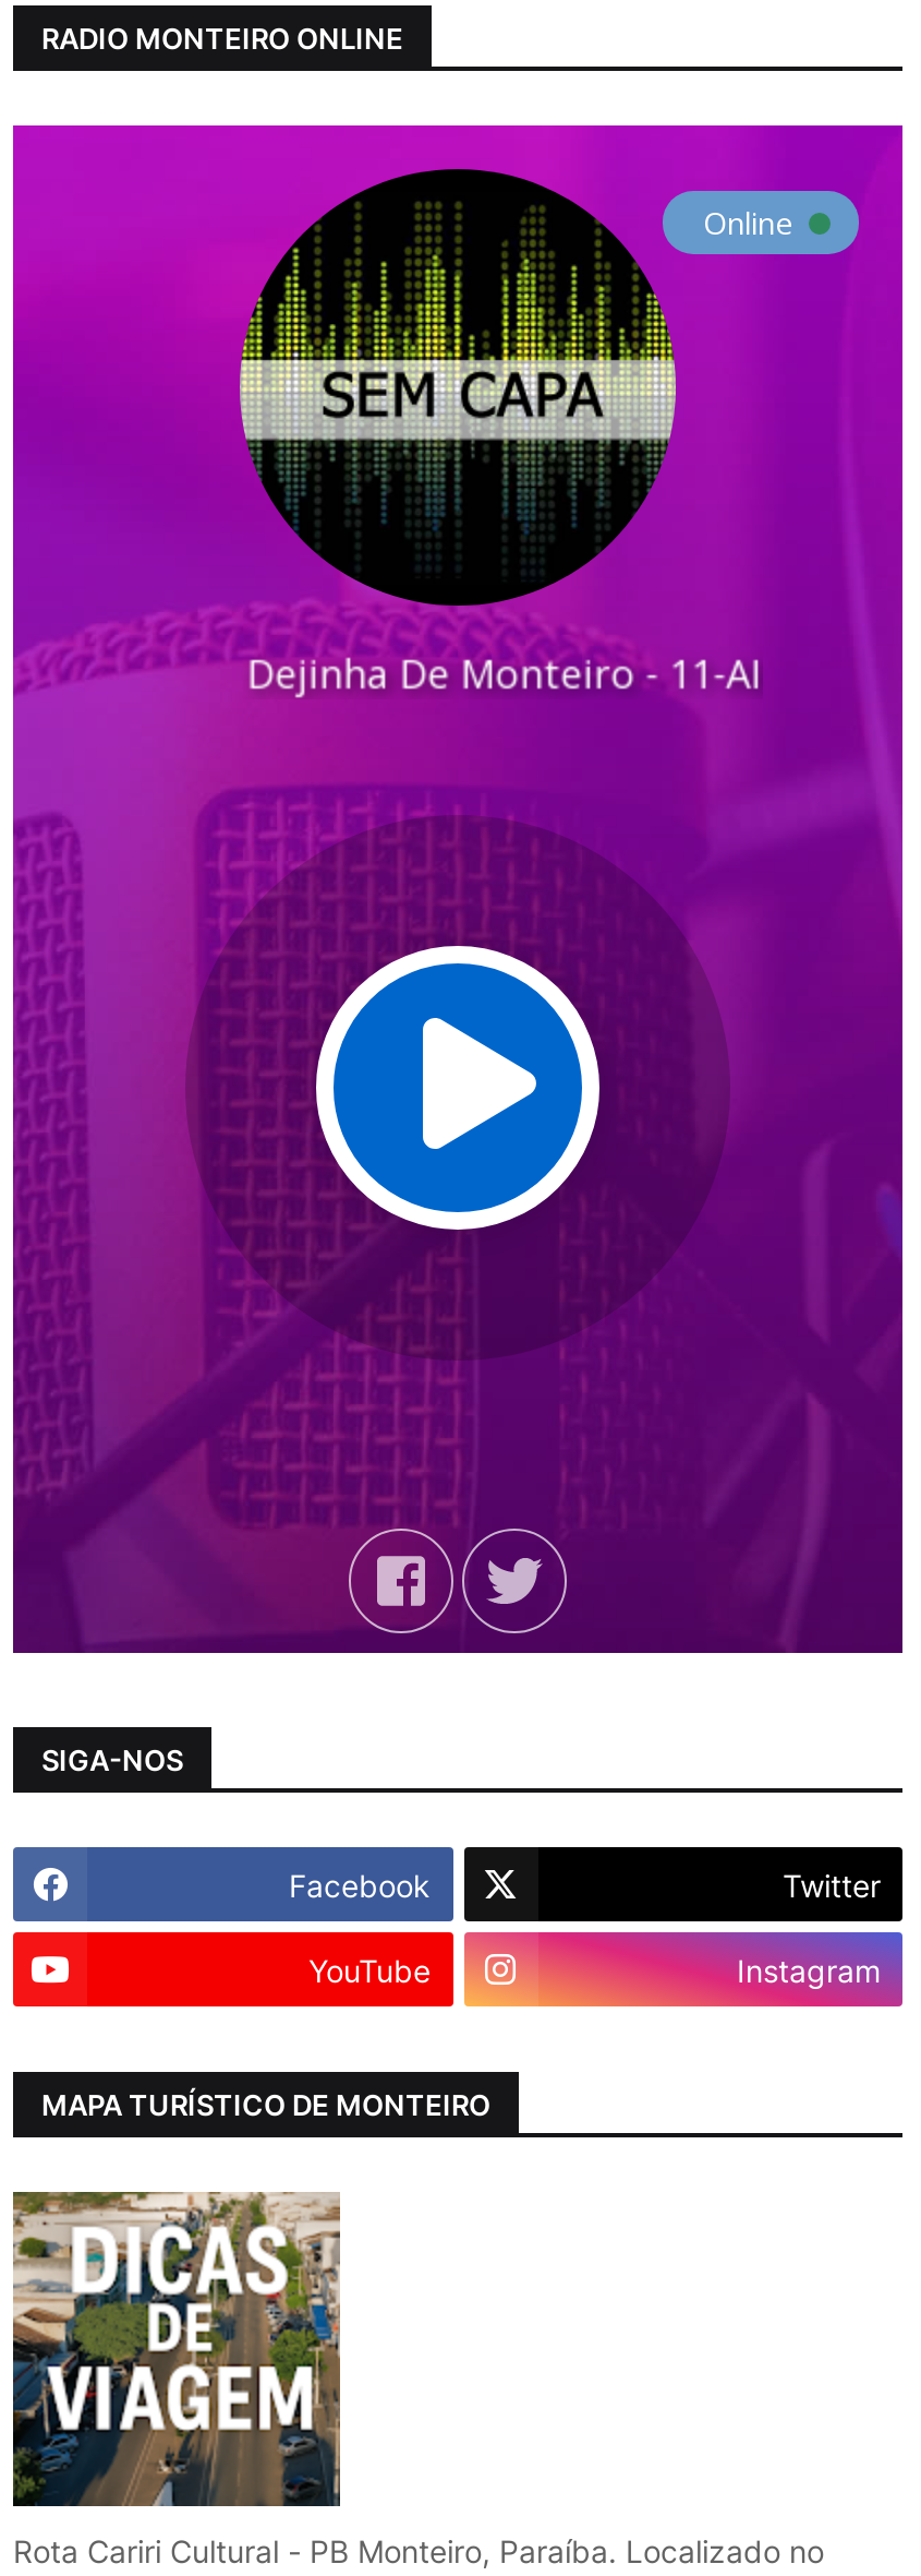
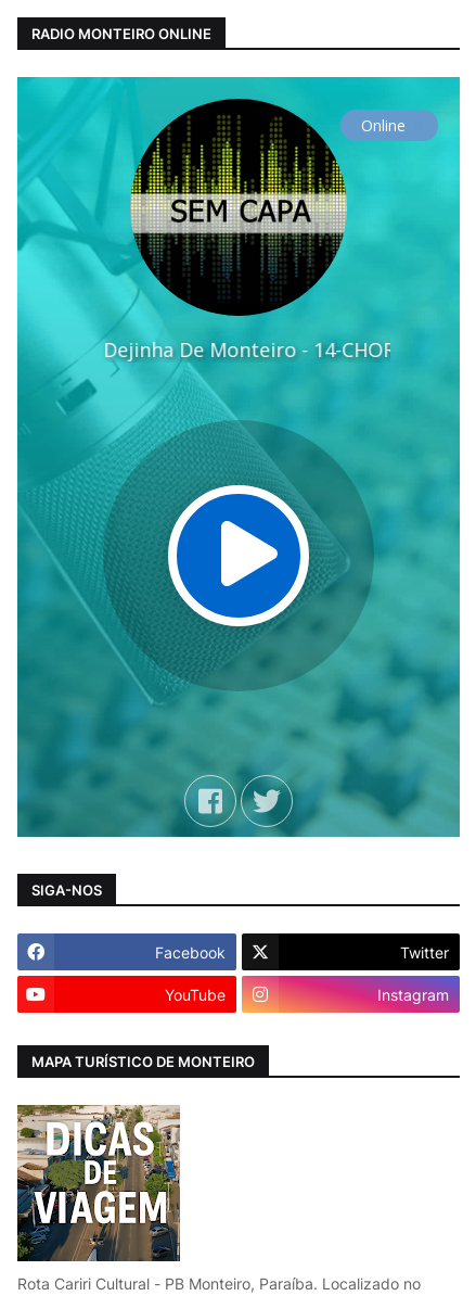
- [image]
+ [image]
